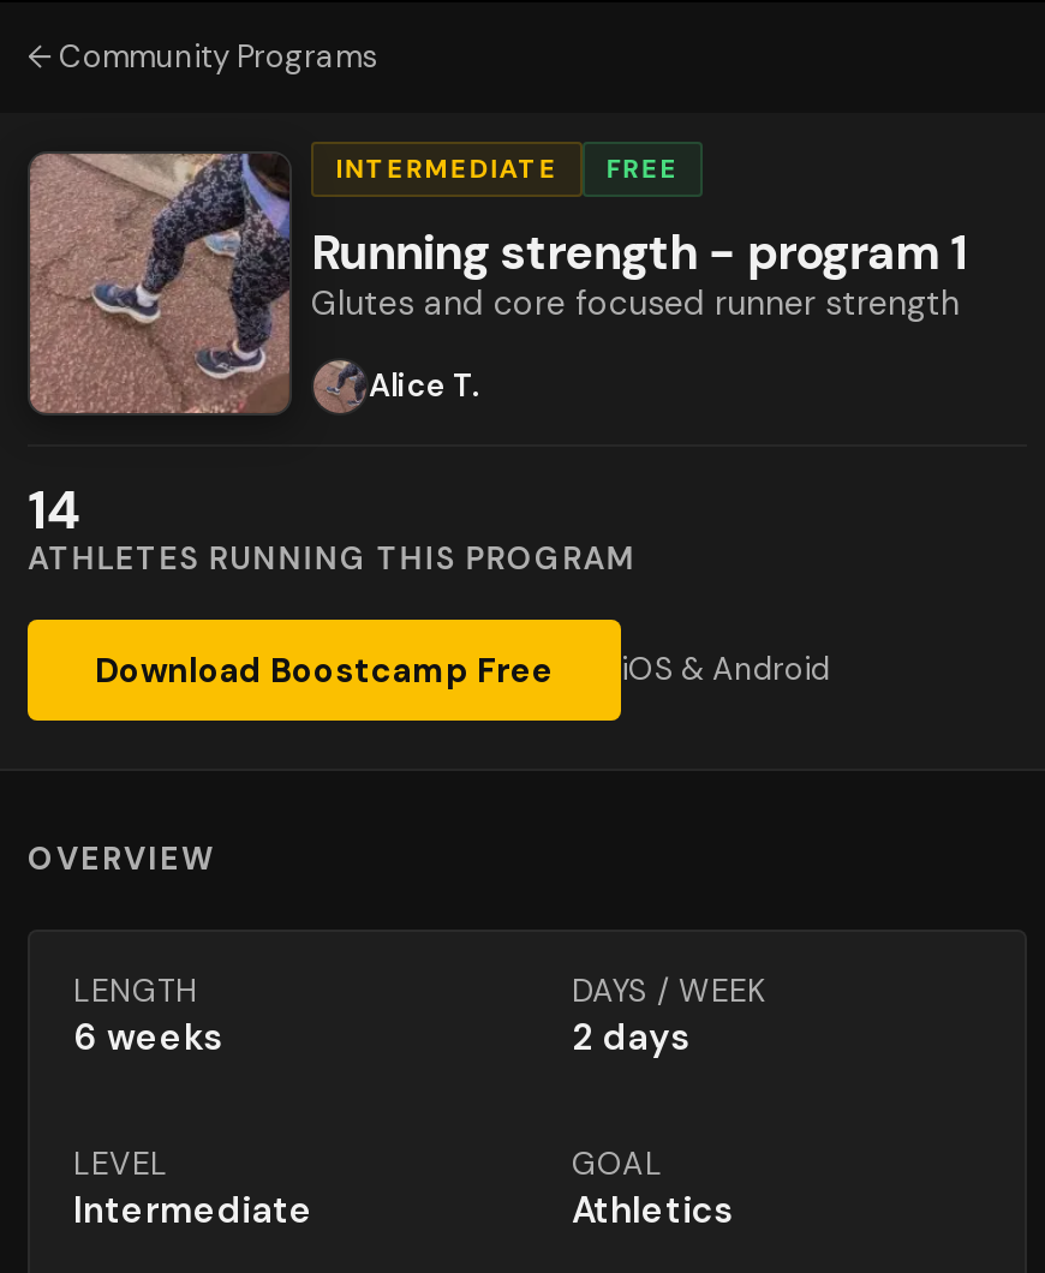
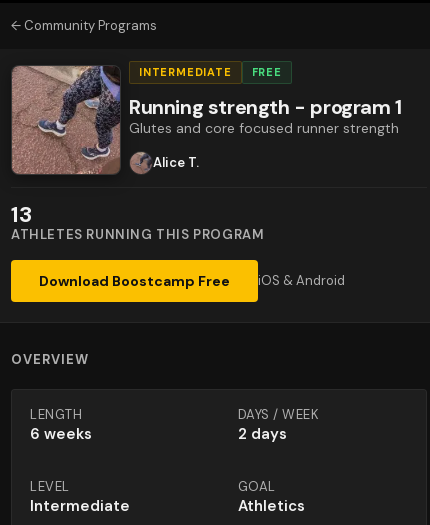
- 14
+ 13
